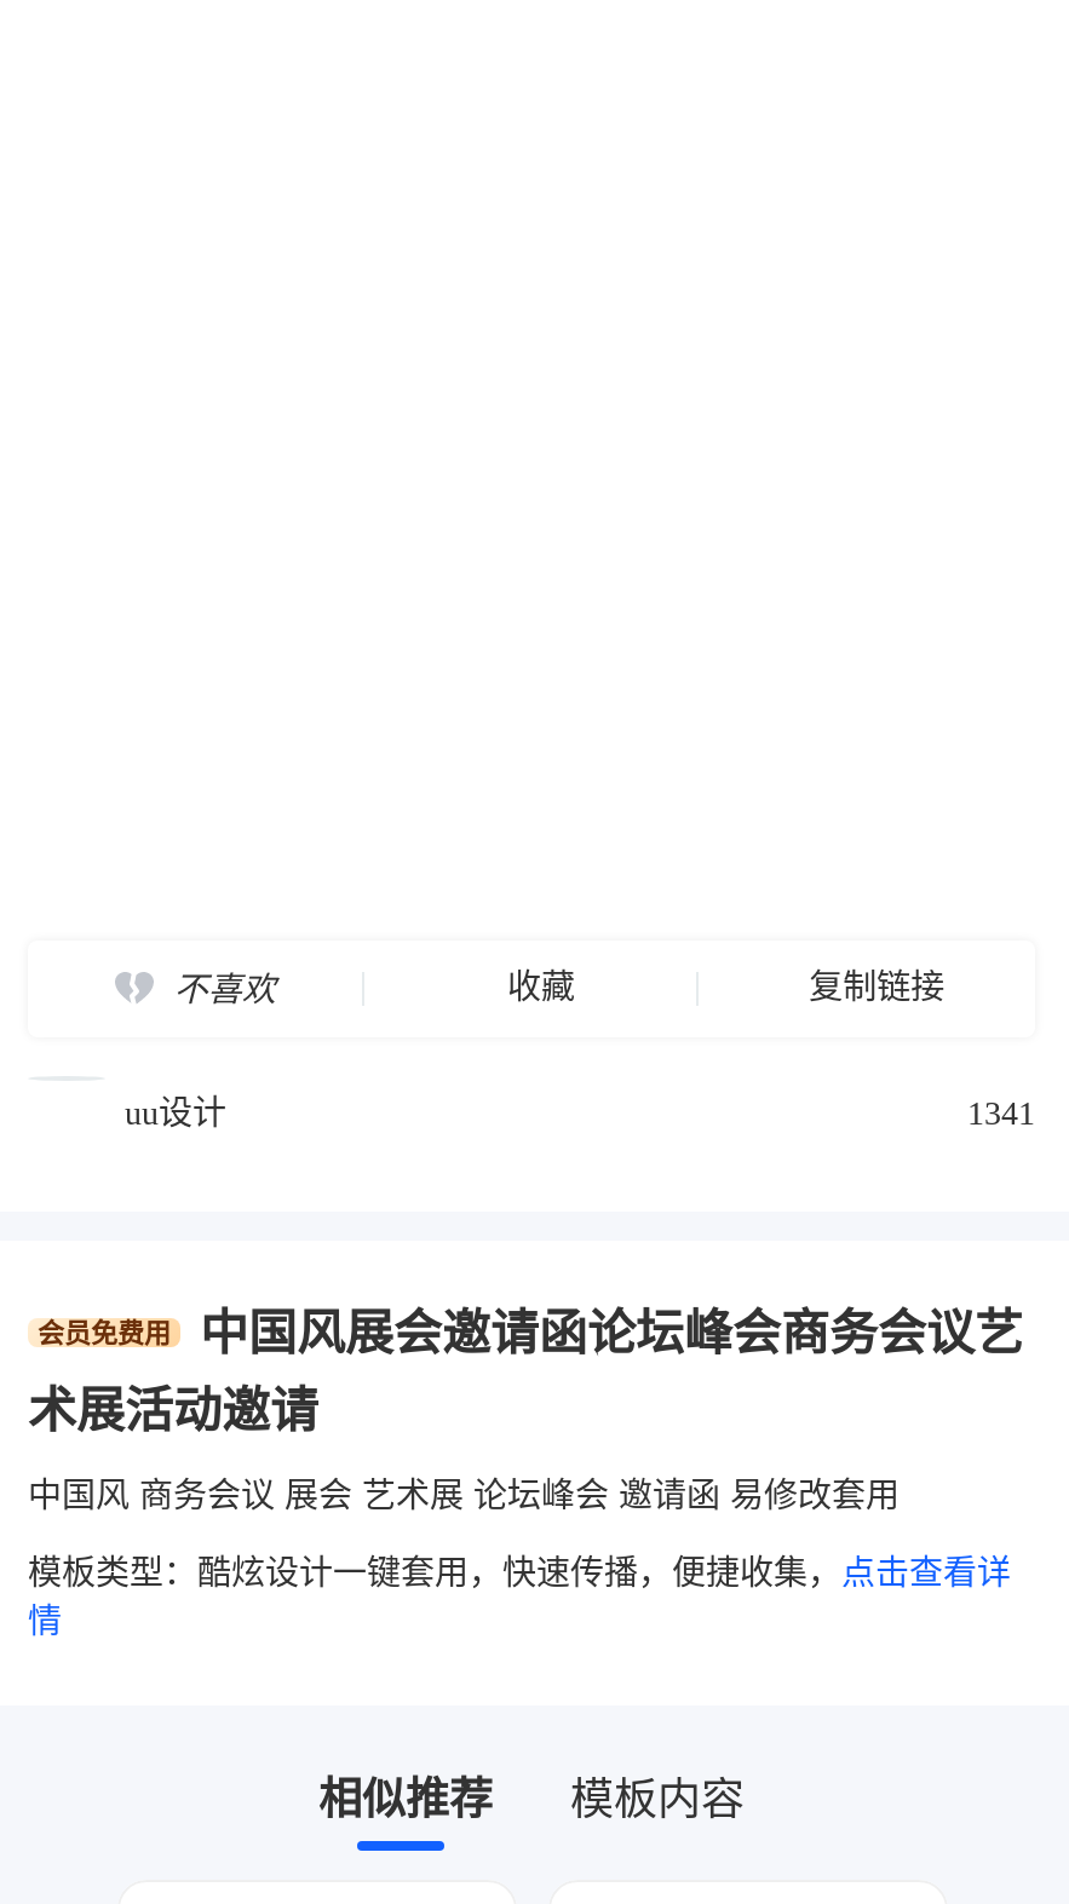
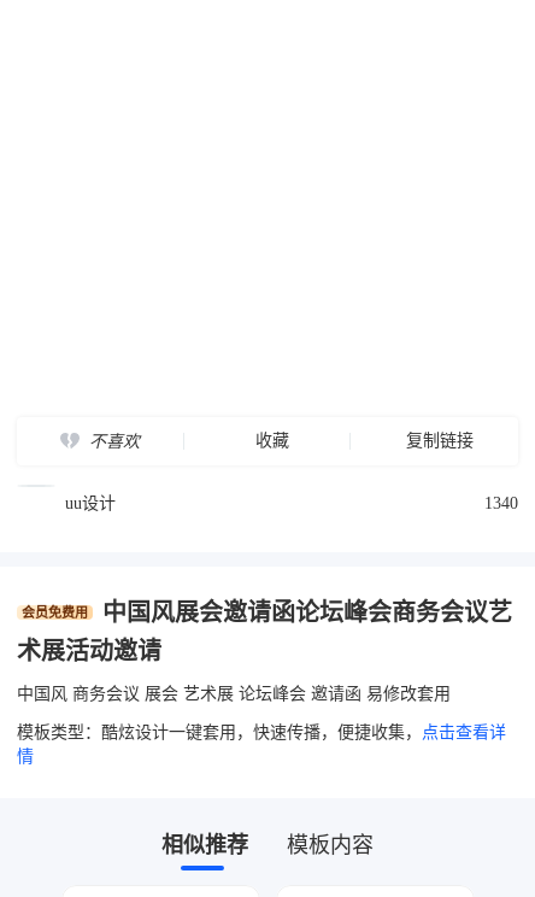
- 1341
+ 1340
